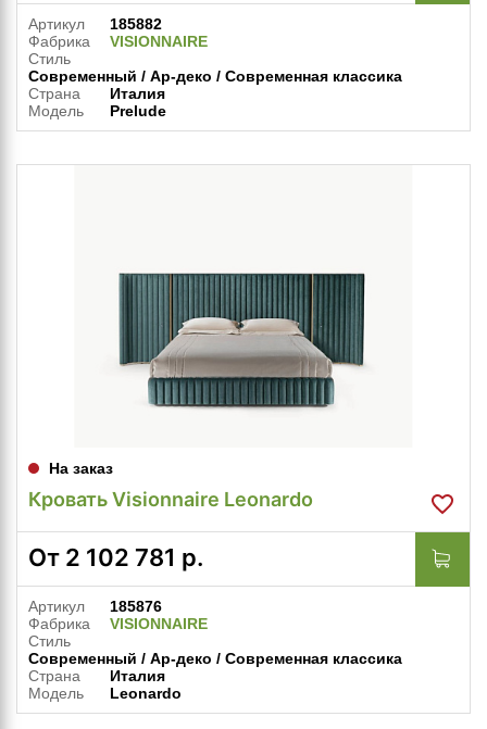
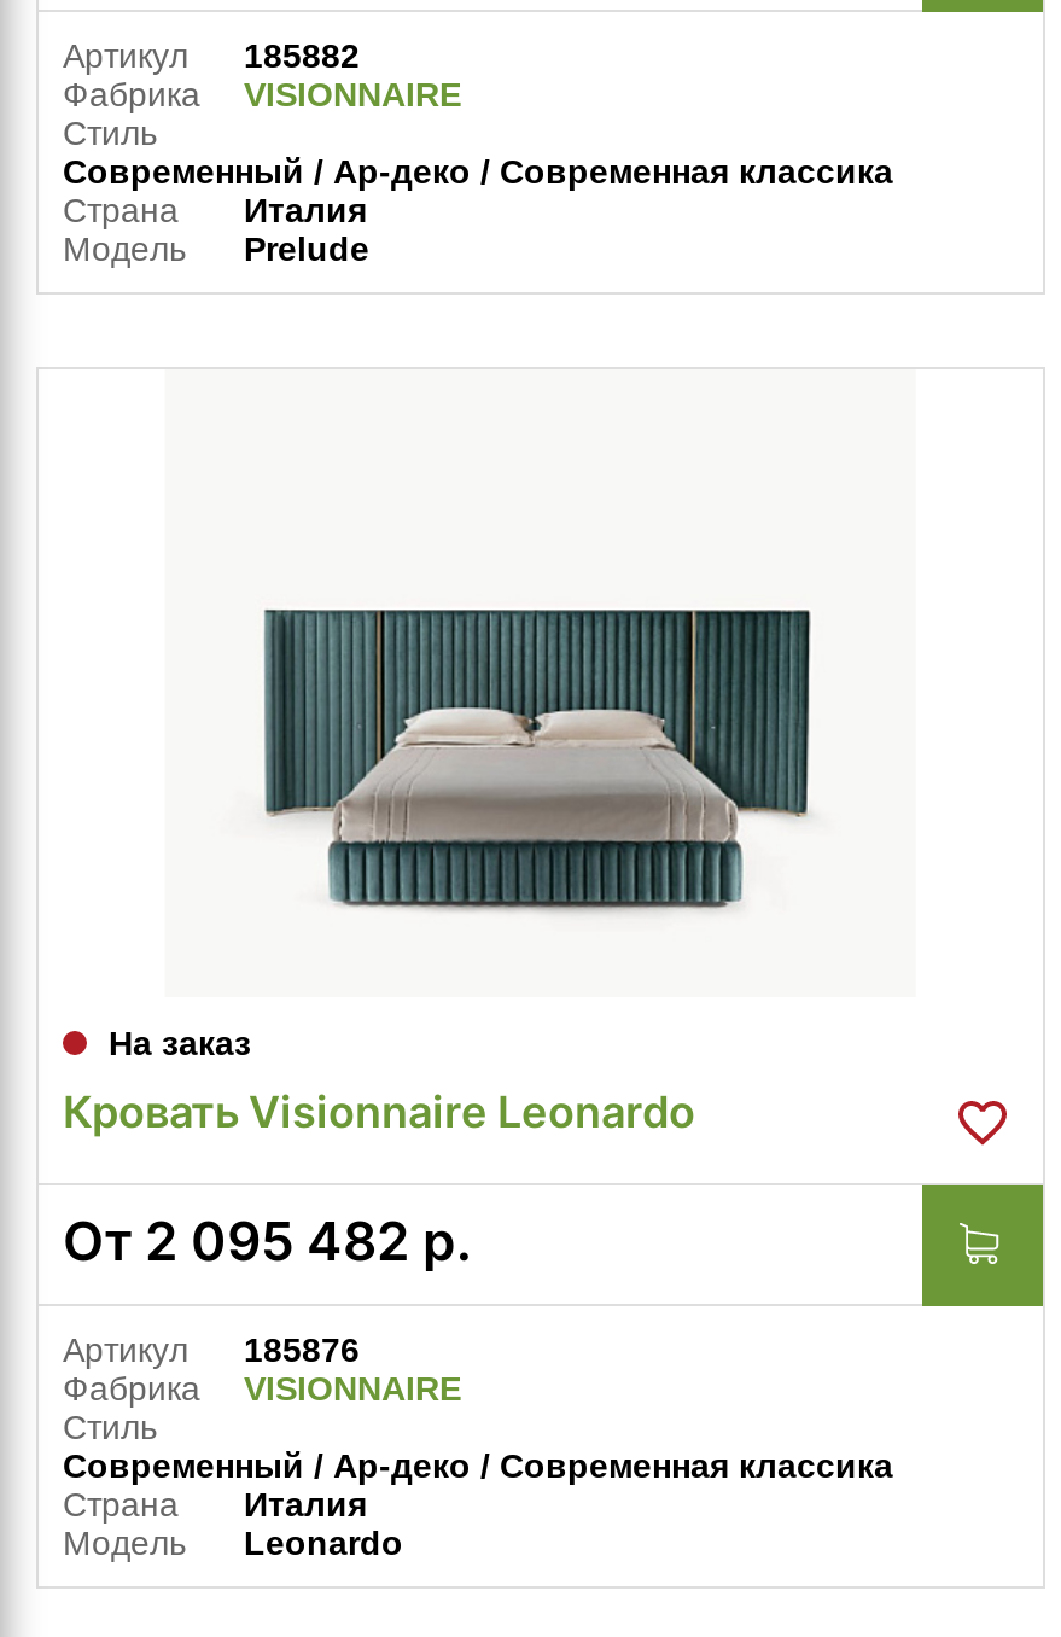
- От 2 102 781 р.
+ От 2 095 482 р.
